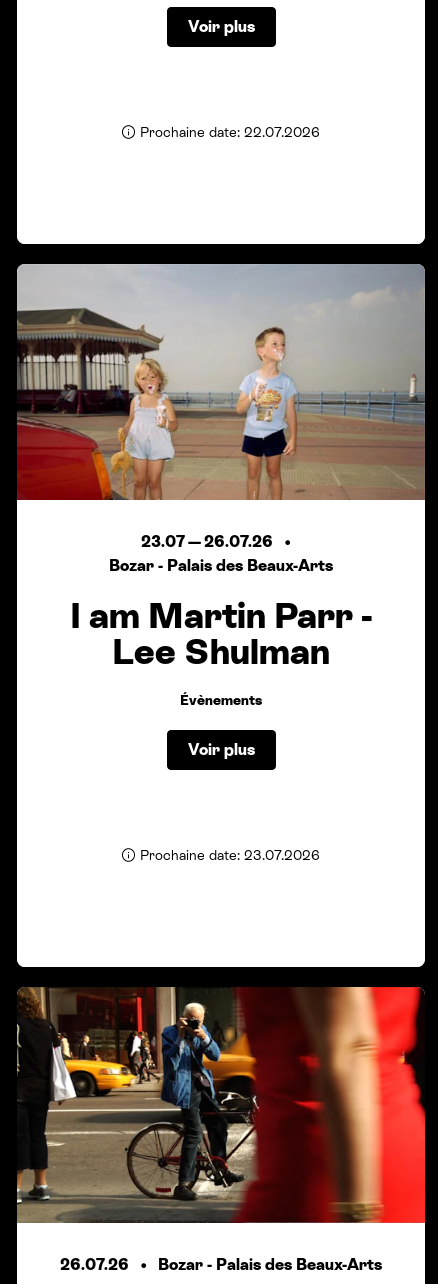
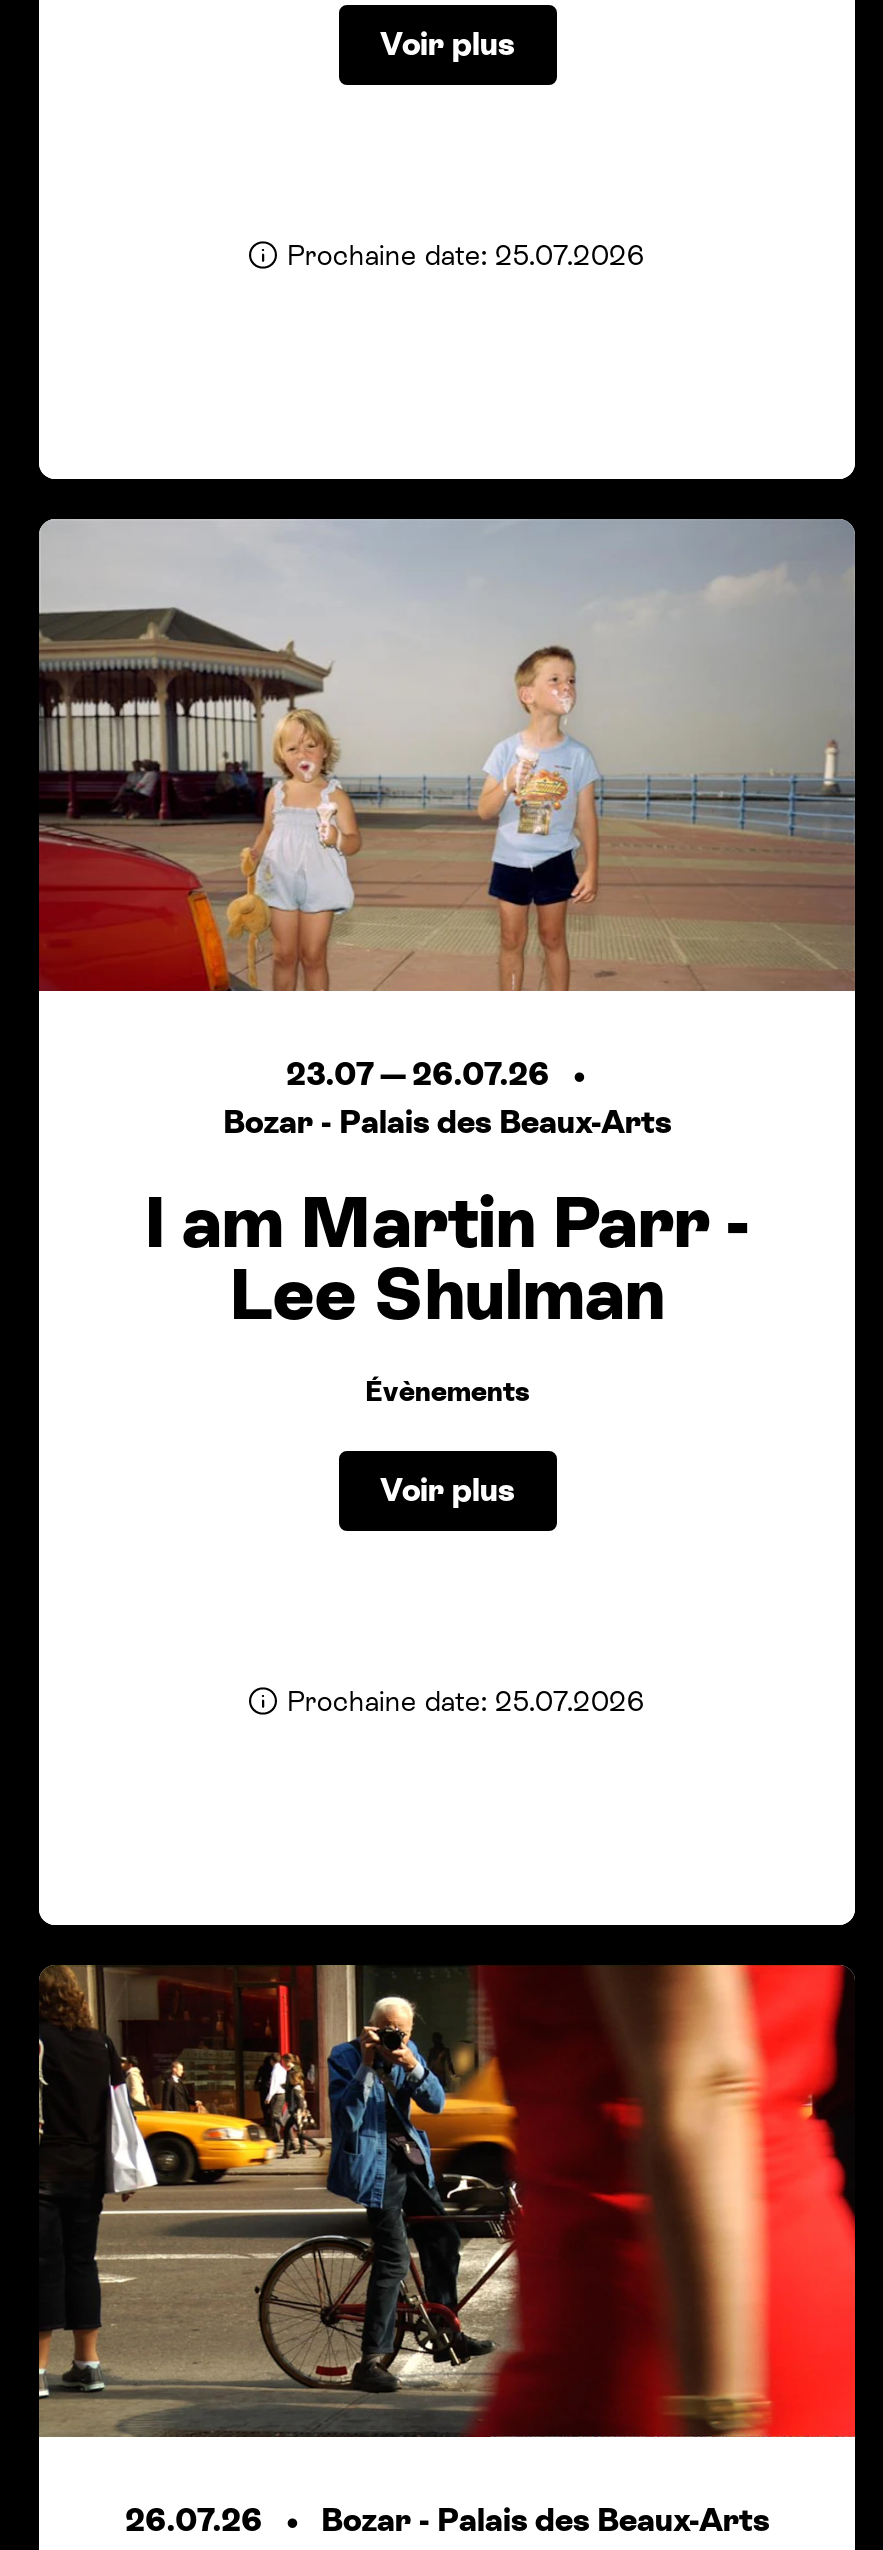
- Prochaine date: 22.07.2026
+ Prochaine date: 25.07.2026

- Prochaine date: 23.07.2026
+ Prochaine date: 25.07.2026
